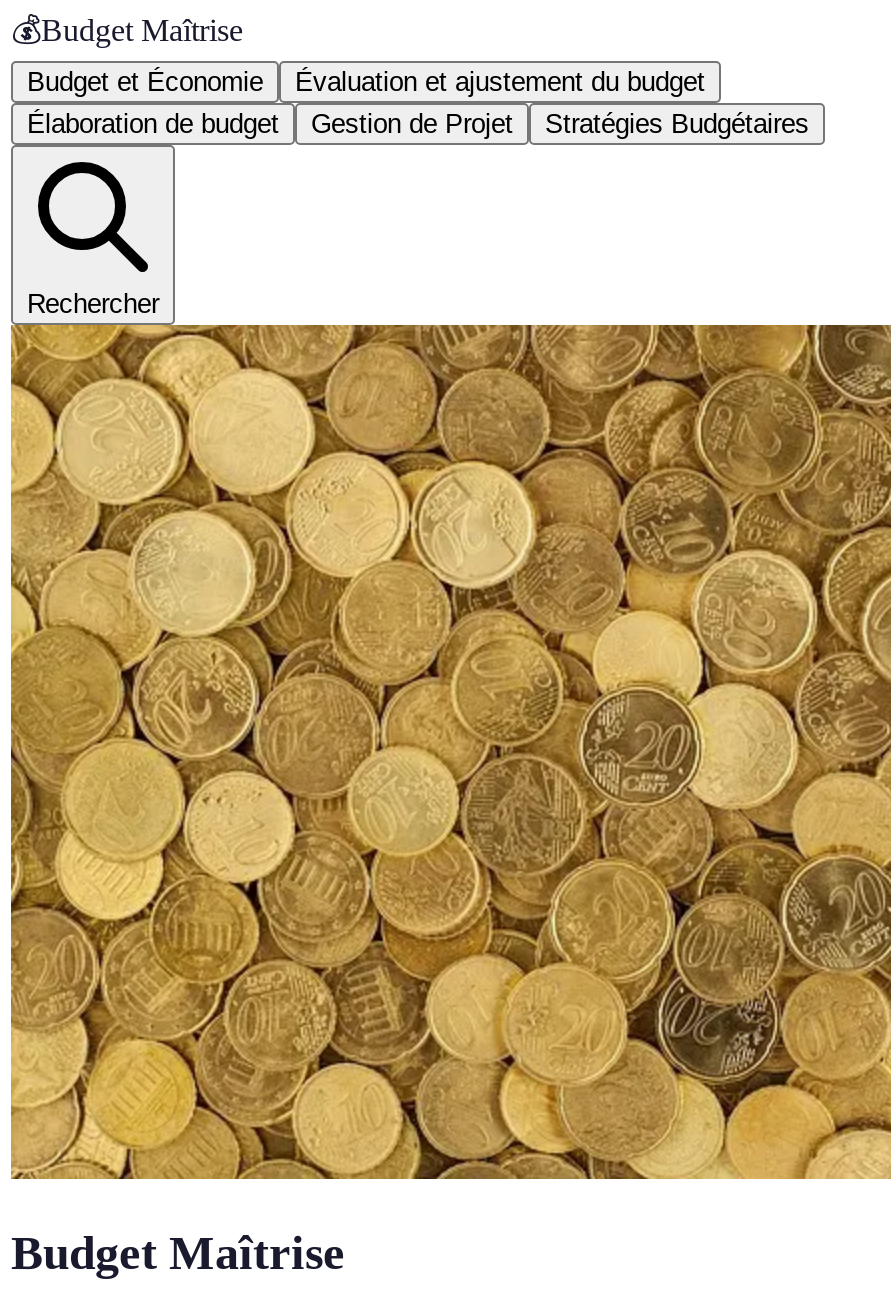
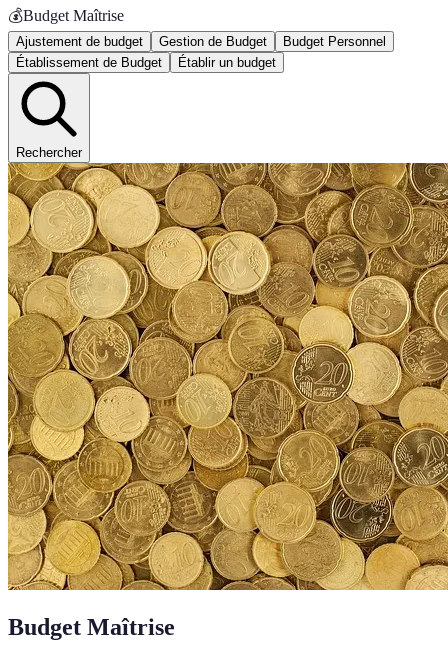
- Budget et Économie
- Évaluation et ajustement du budget
- Élaboration de budget
- Gestion de Projet
- Stratégies Budgétaires
+ Ajustement de budget
+ Gestion de Budget
+ Budget Personnel
+ Établissement de Budget
+ Établir un budget
